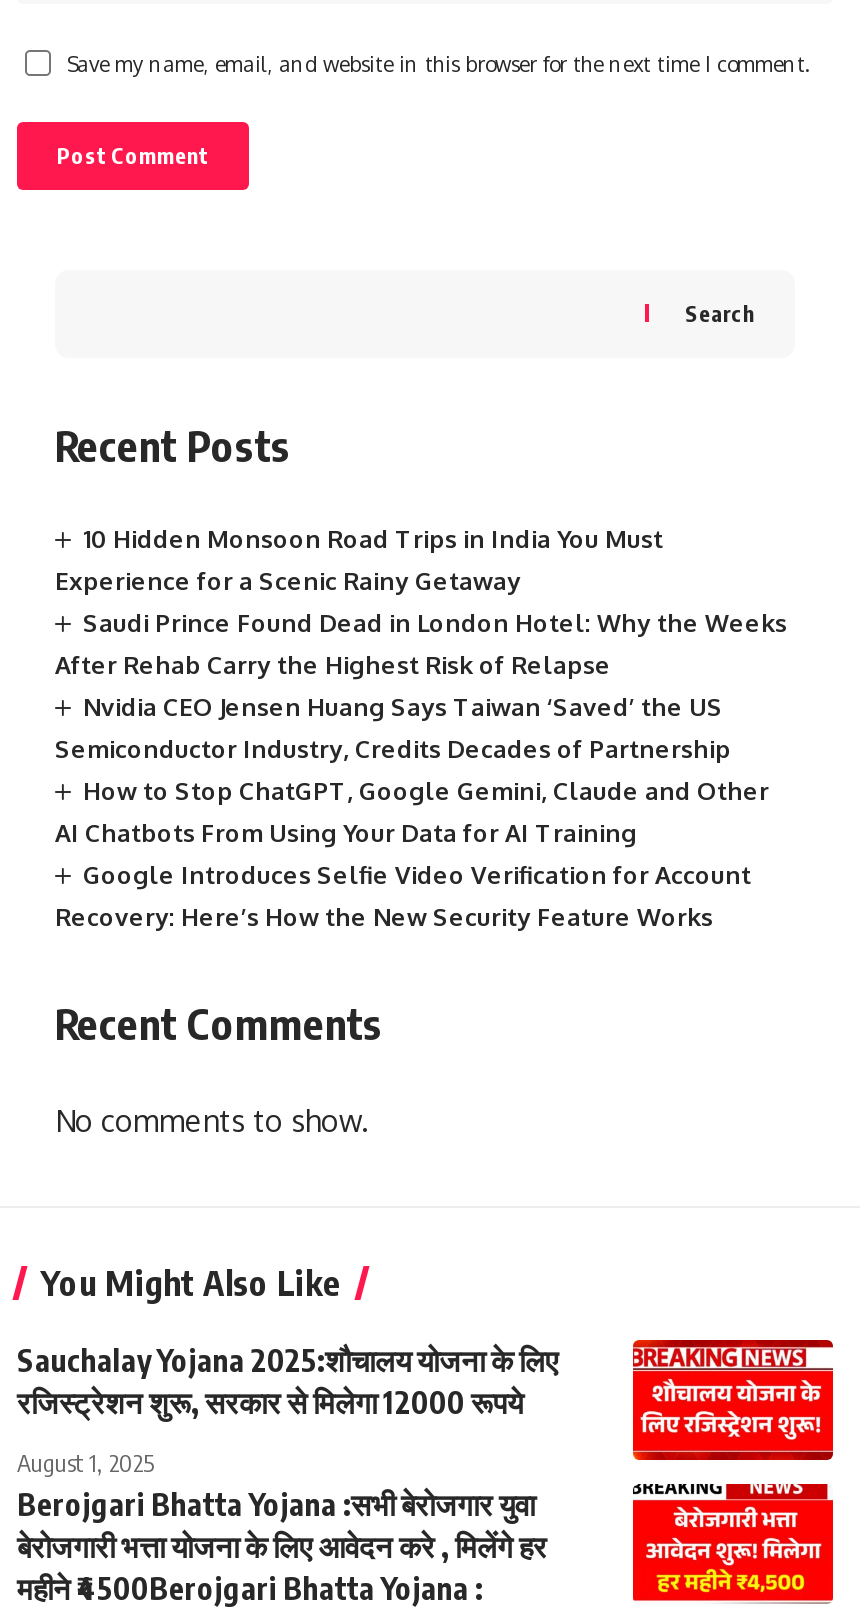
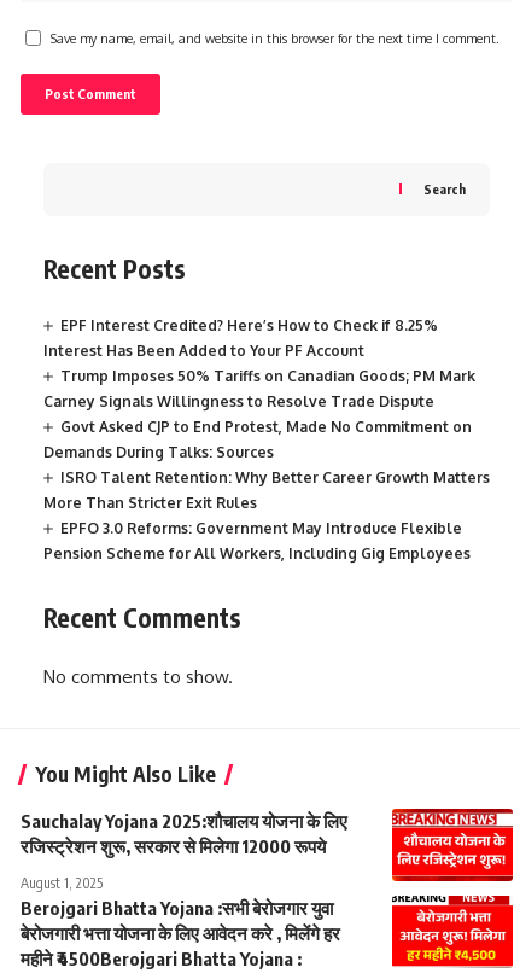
- 10 Hidden Monsoon Road Trips in India You Must
- Experience for a Scenic Rainy Getaway
- Saudi Prince Found Dead in London Hotel: Why the Weeks
- After Rehab Carry the Highest Risk of Relapse
- Nvidia CEO Jensen Huang Says Taiwan ‘Saved’ the US
- Semiconductor Industry, Credits Decades of Partnership
- How to Stop ChatGPT, Google Gemini, Claude and Other
- AI Chatbots From Using Your Data for AI Training
- Google Introduces Selfie Video Verification for Account
- Recovery: Here’s How the New Security Feature Works
+ EPF Interest Credited? Here’s How to Check if 8.25%
+ Interest Has Been Added to Your PF Account
+ Trump Imposes 50% Tariffs on Canadian Goods; PM Mark
+ Carney Signals Willingness to Resolve Trade Dispute
+ Govt Asked CJP to End Protest, Made No Commitment on
+ Demands During Talks: Sources
+ ISRO Talent Retention: Why Better Career Growth Matters
+ More Than Stricter Exit Rules
+ EPFO 3.0 Reforms: Government May Introduce Flexible
+ Pension Scheme for All Workers, Including Gig Employees
